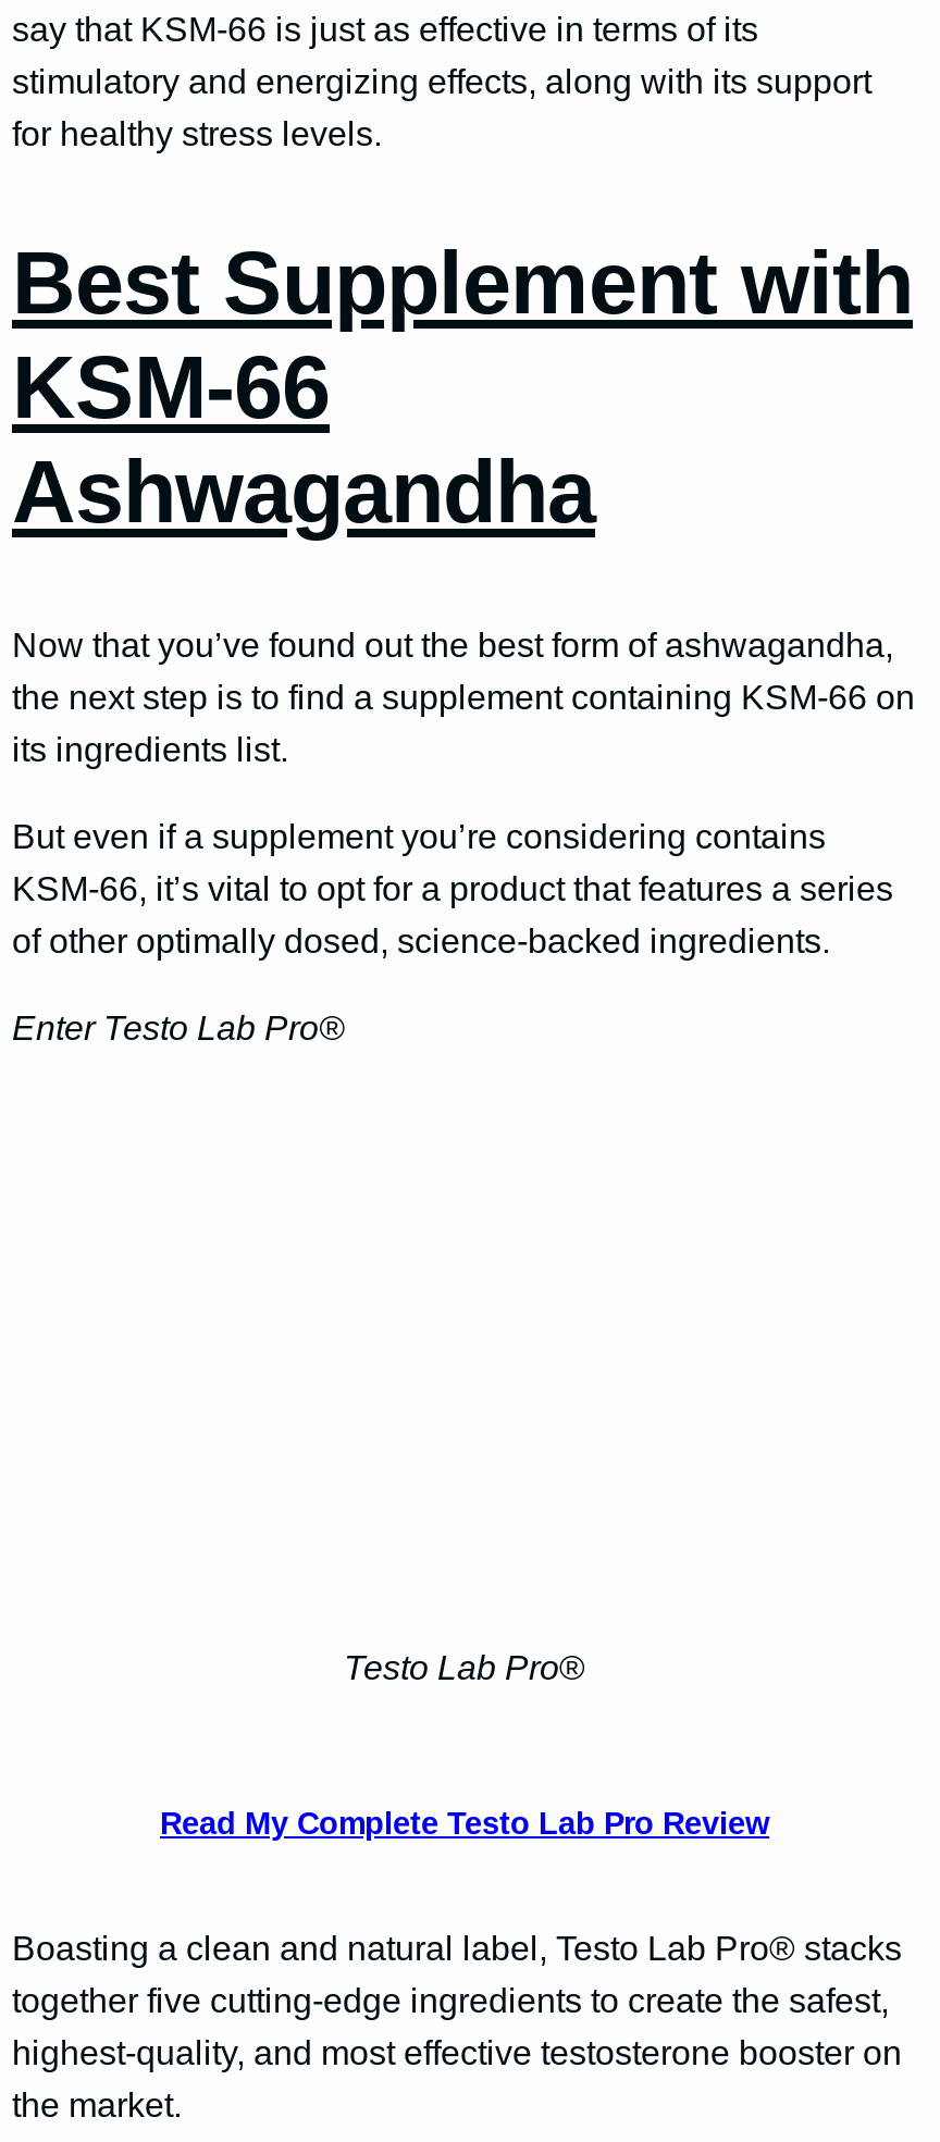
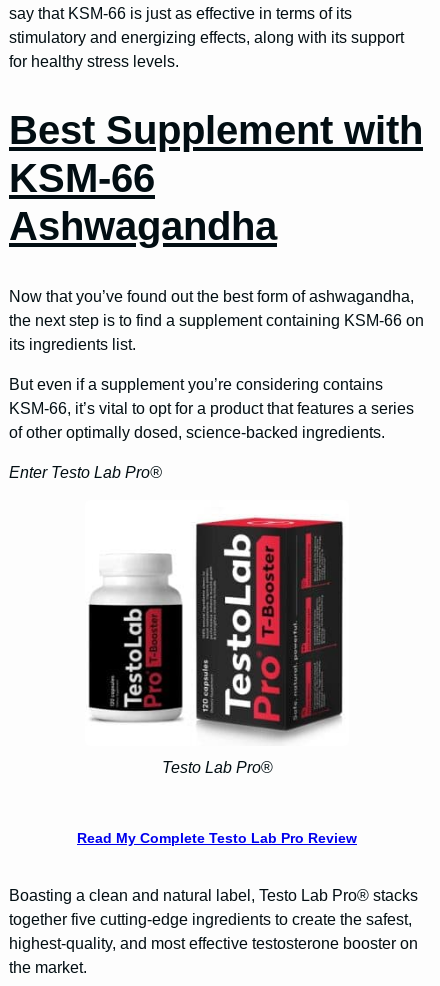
+ [image]

+ [image]
